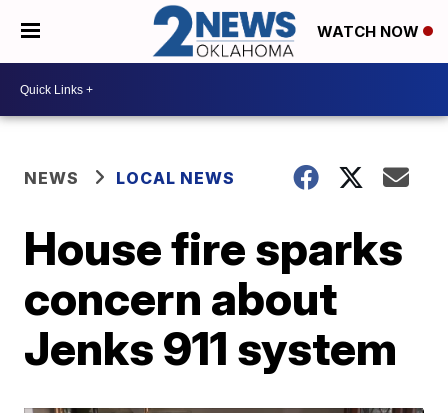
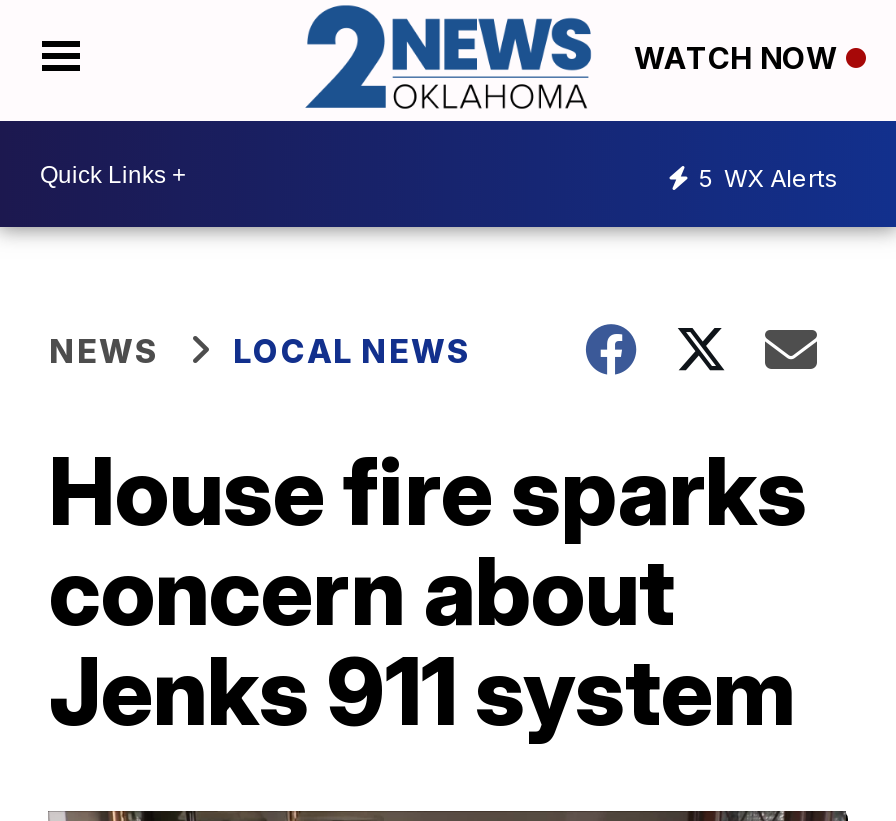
+ 5 WX Alerts
